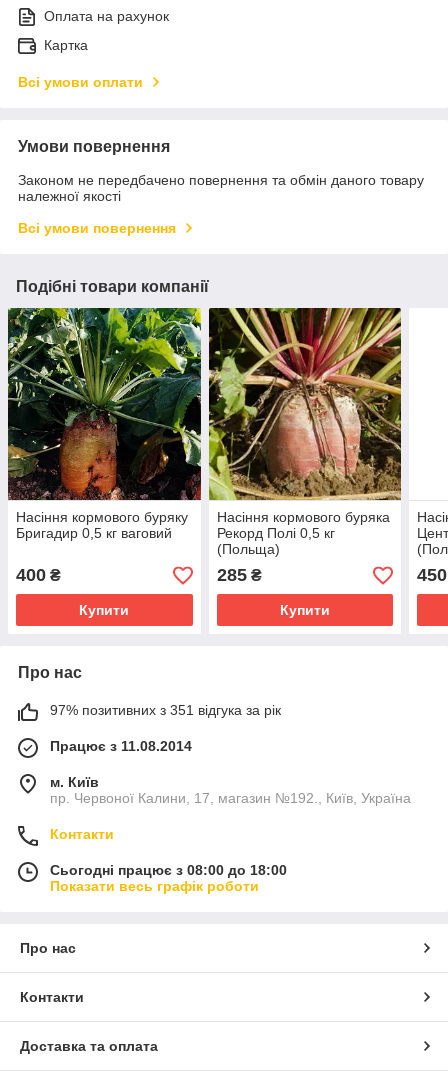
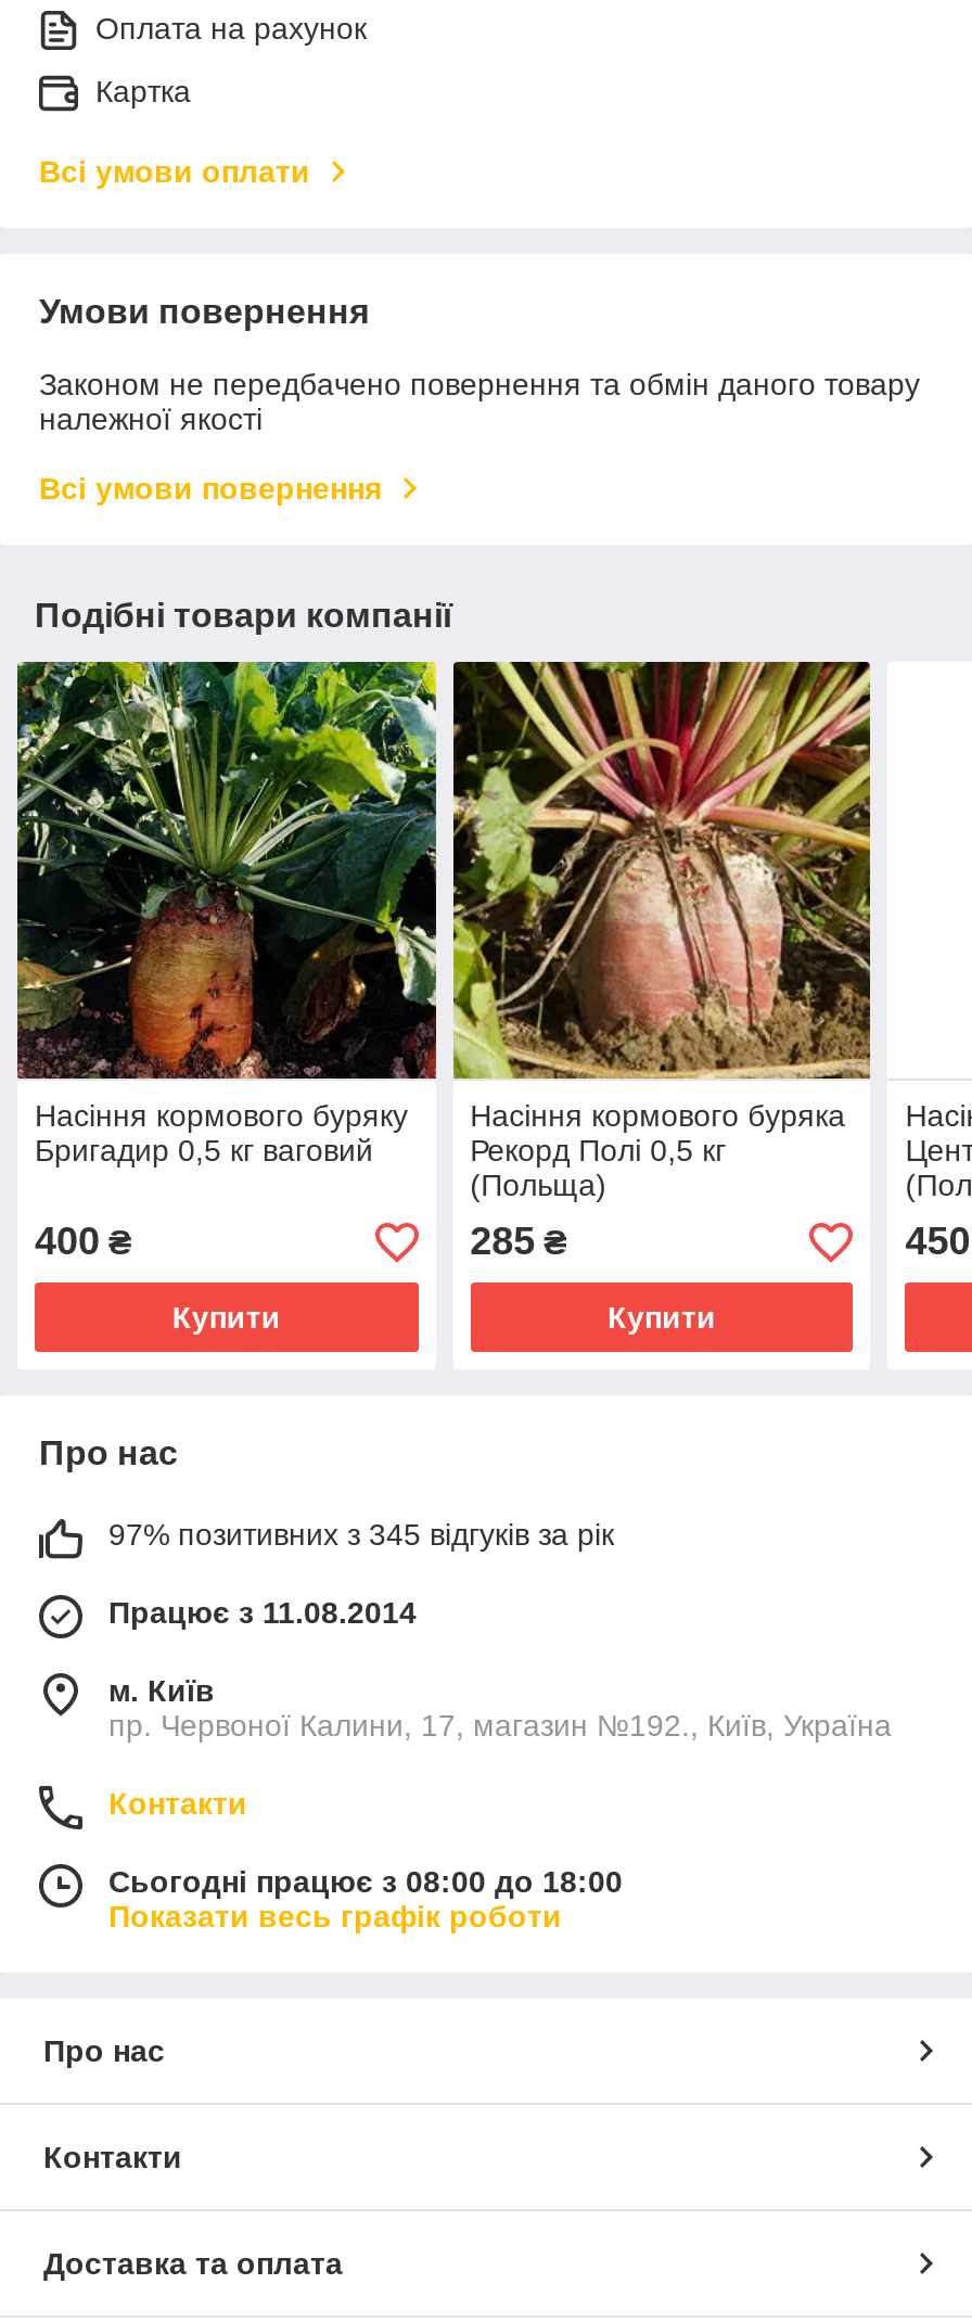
- 97% позитивних з 351 відгука за рік
+ 97% позитивних з 345 відгуків за рік
